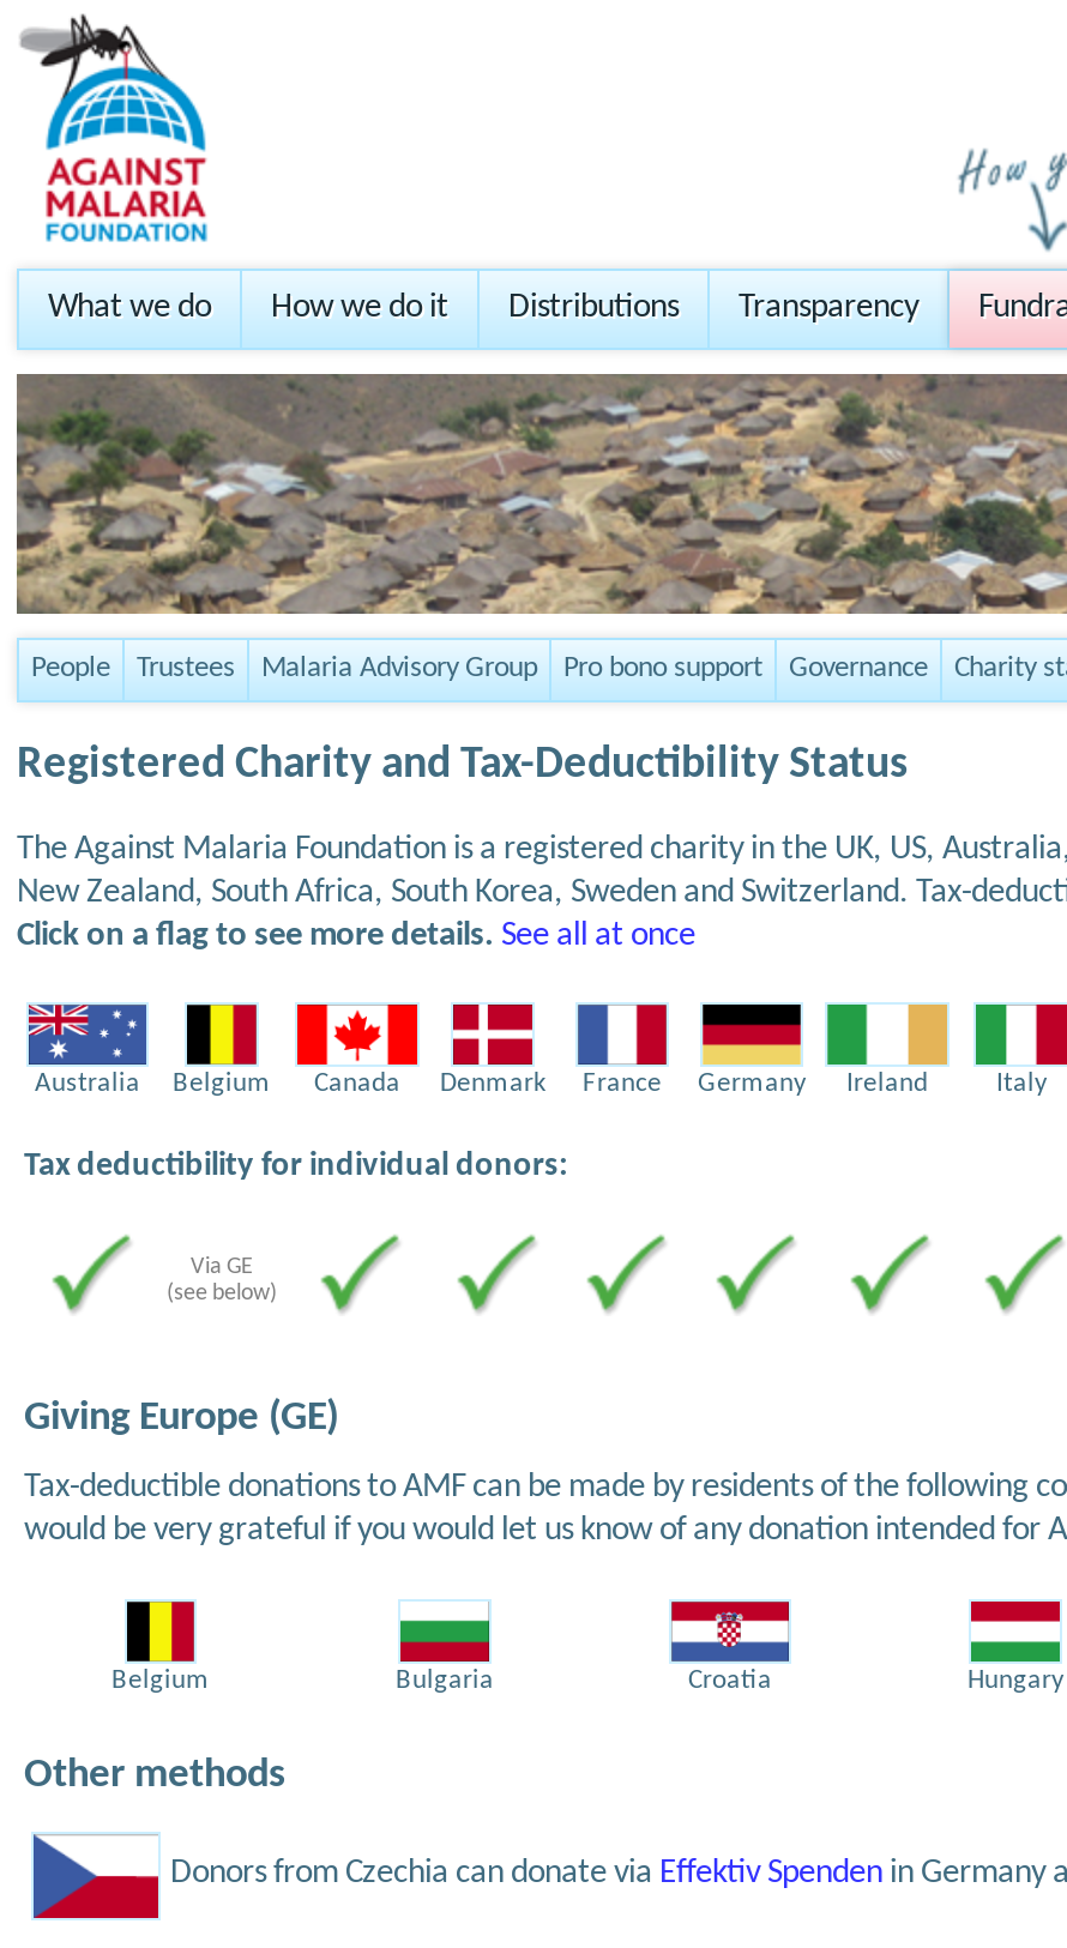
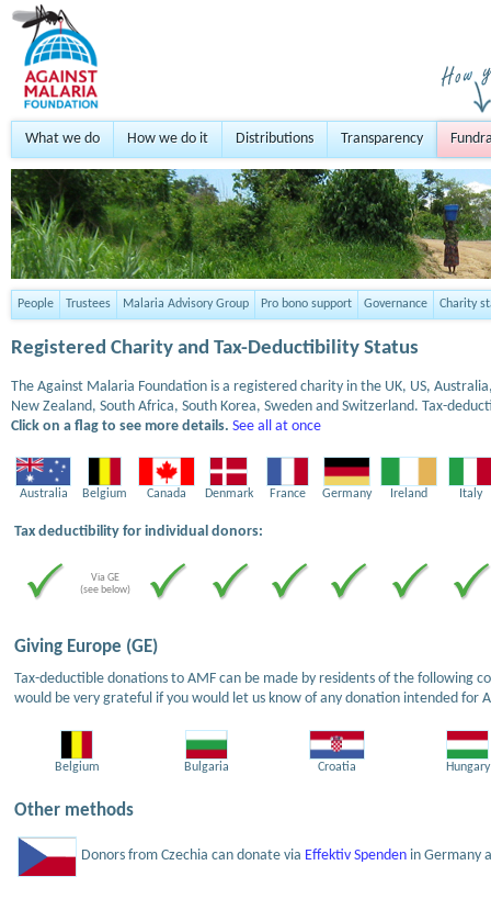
- [image]
+ [image]
